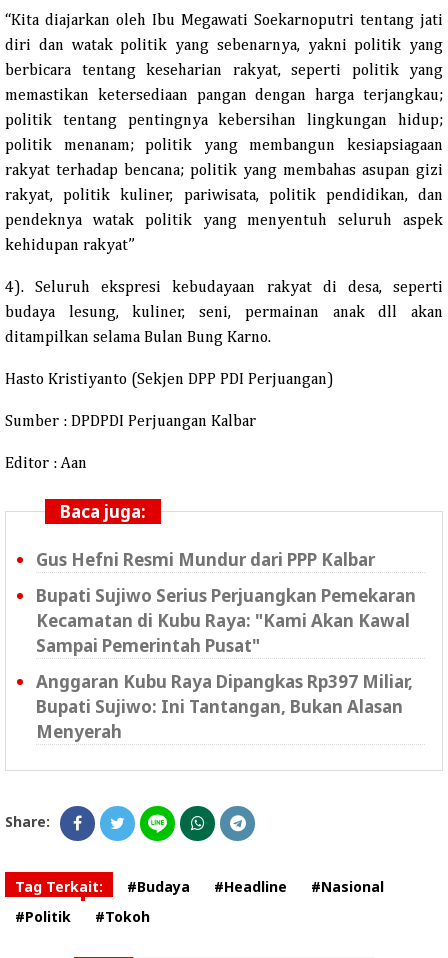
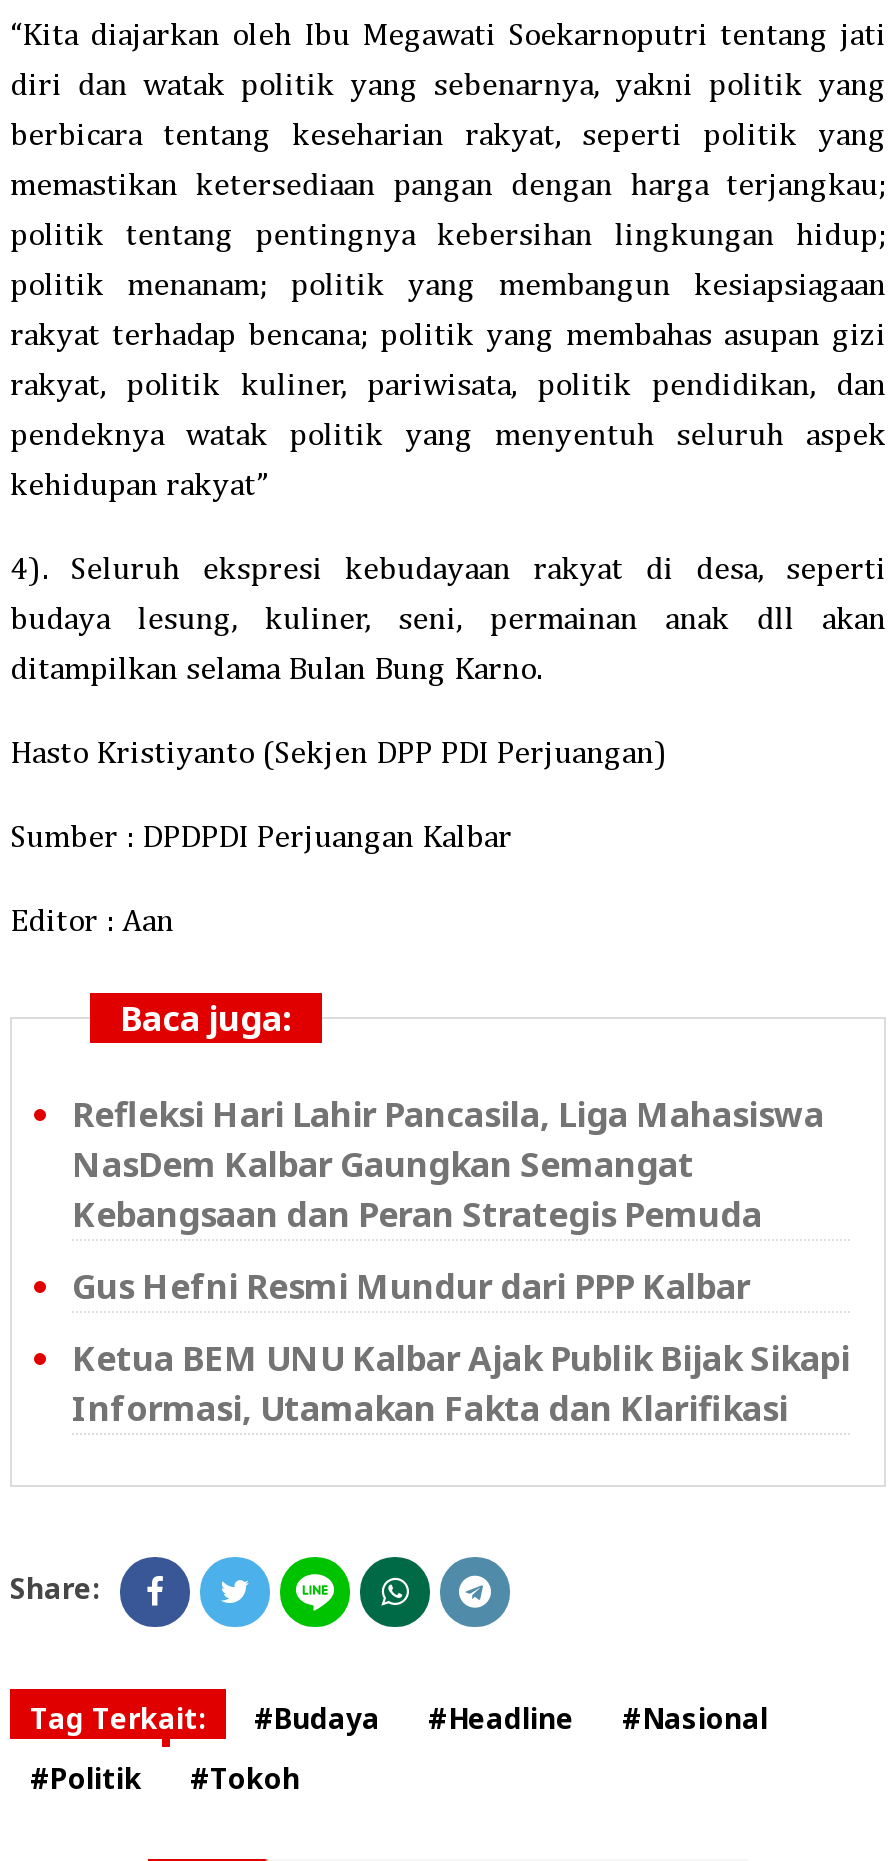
+ Refleksi Hari Lahir Pancasila, Liga Mahasiswa
+ NasDem Kalbar Gaungkan Semangat
+ Kebangsaan dan Peran Strategis Pemuda

moved down: Gus Hefni Resmi Mundur dari PPP Kalbar

- Bupati Sujiwo Serius Perjuangkan Pemekaran
- Kecamatan di Kubu Raya: "Kami Akan Kawal
- Sampai Pemerintah Pusat"
- Anggaran Kubu Raya Dipangkas Rp397 Miliar,
- Bupati Sujiwo: Ini Tantangan, Bukan Alasan
- Menyerah
+ Ketua BEM UNU Kalbar Ajak Publik Bijak Sikapi
+ Informasi, Utamakan Fakta dan Klarifikasi
